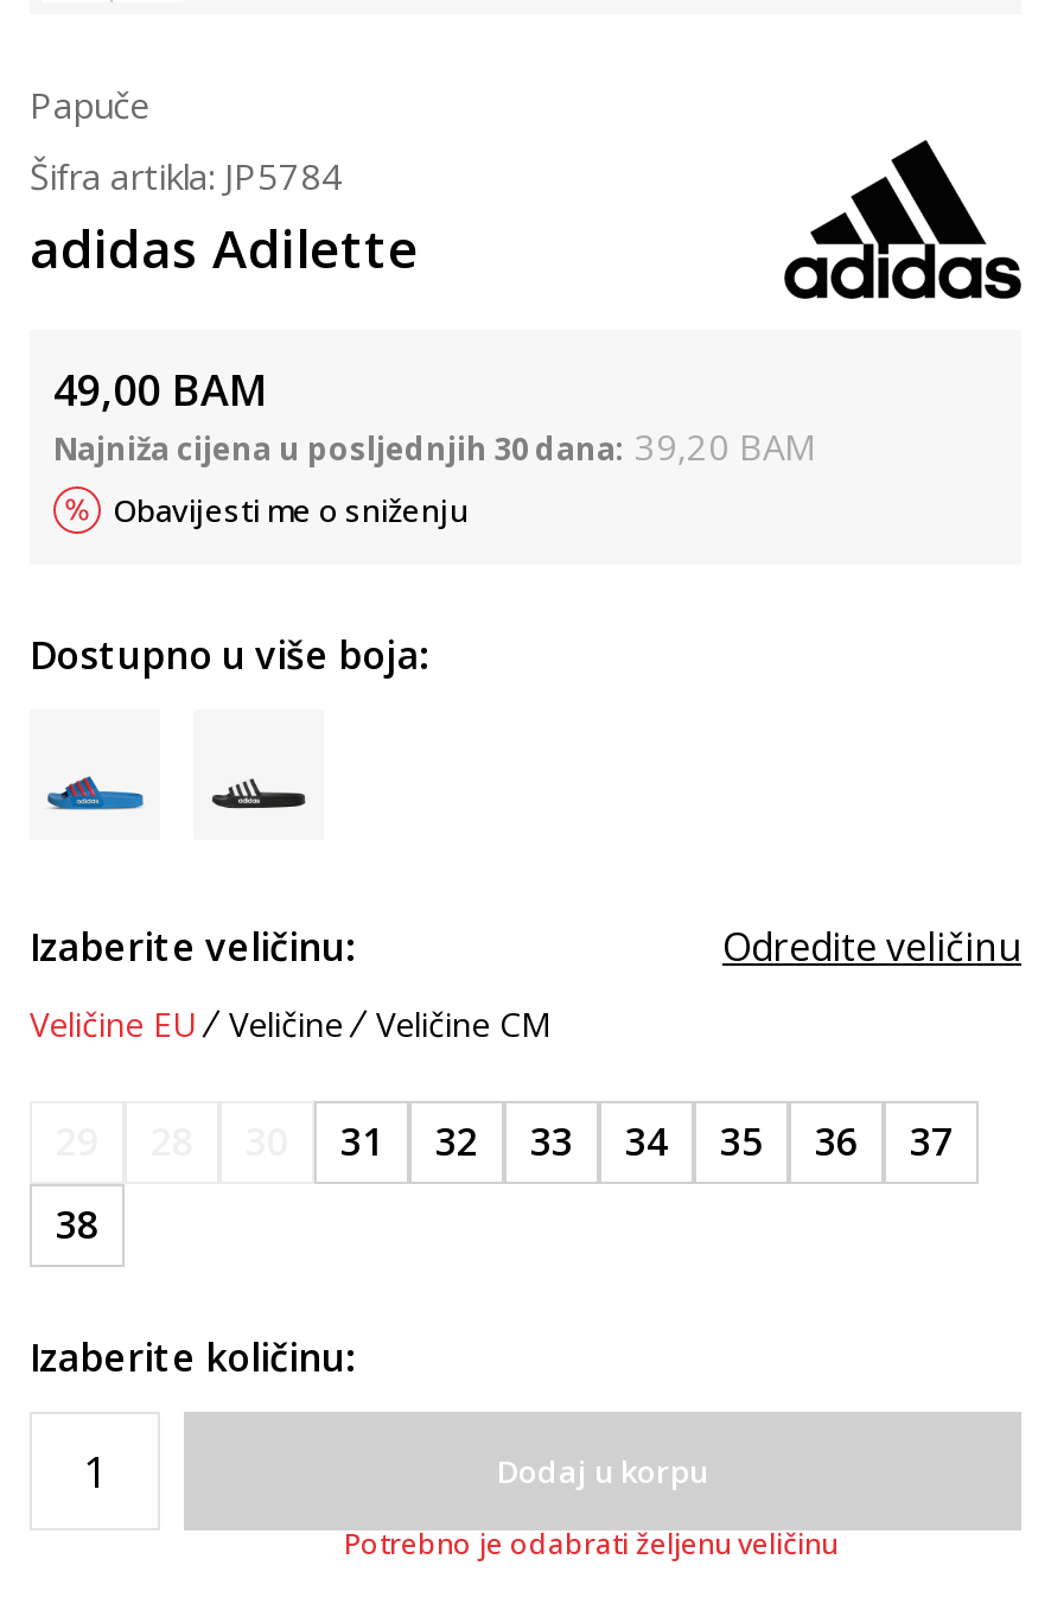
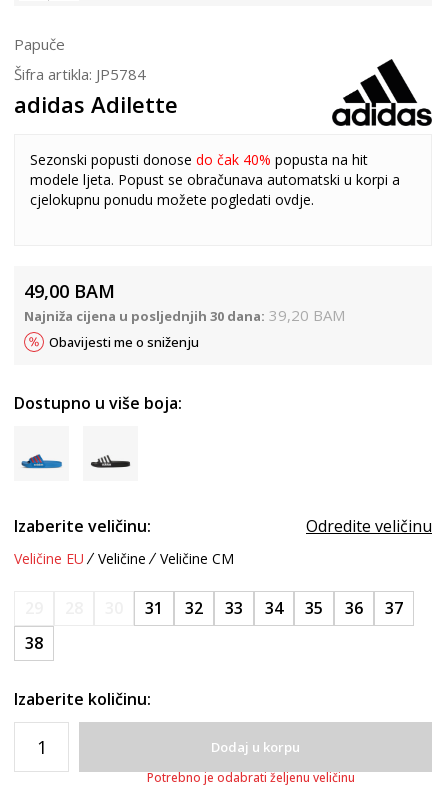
+ Sezonski popusti donose do čak 40% popusta na hit
+ modele ljeta. Popust se obračunava automatski u korpi a
+ cjelokupnu ponudu možete pogledati ovdje.
